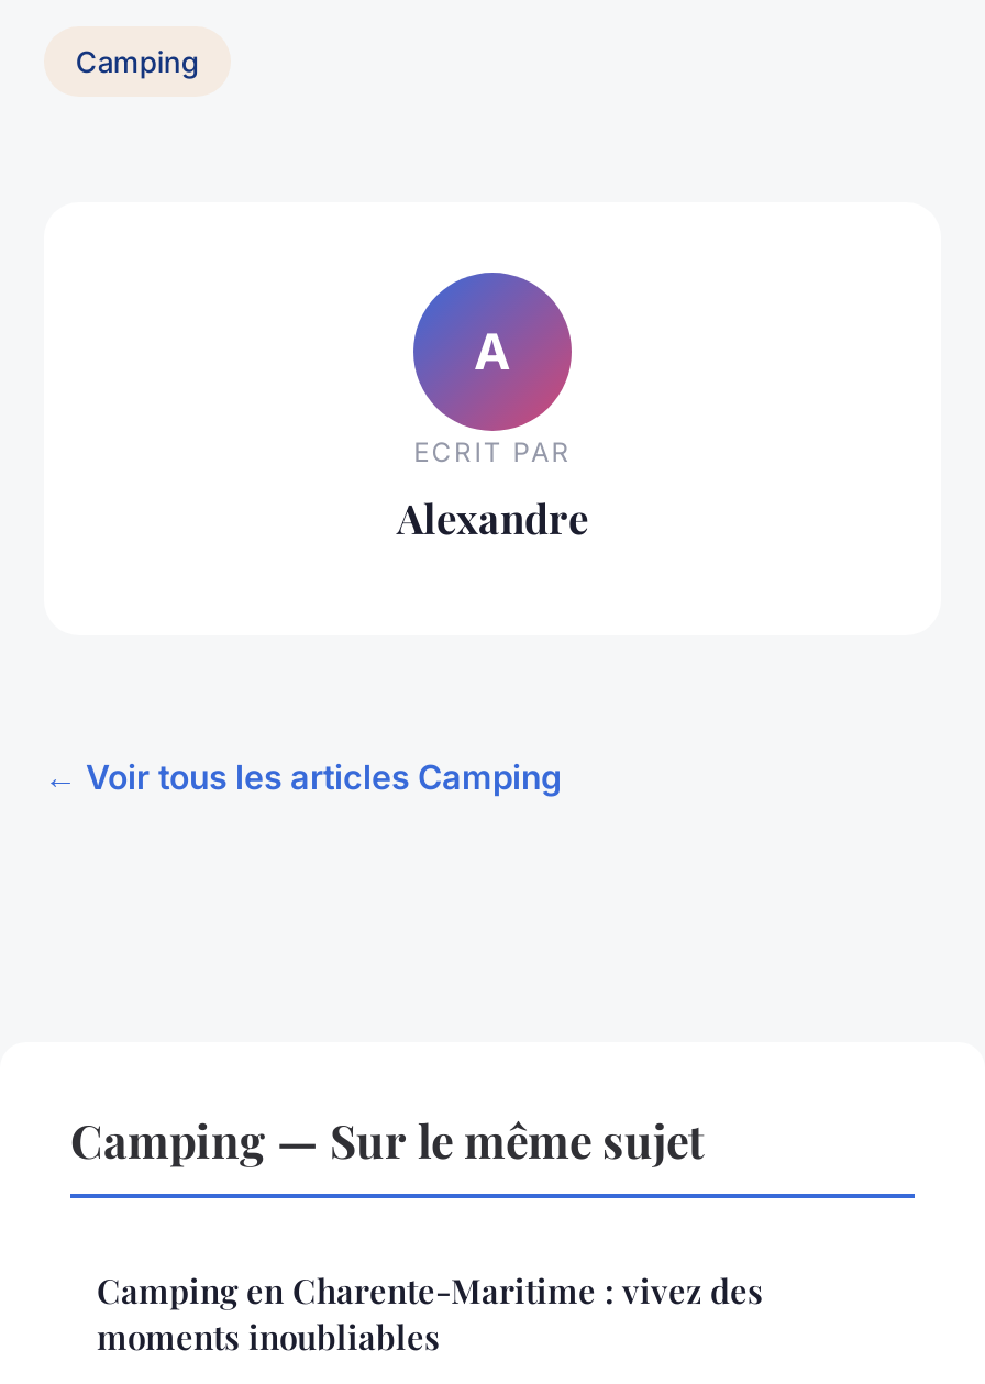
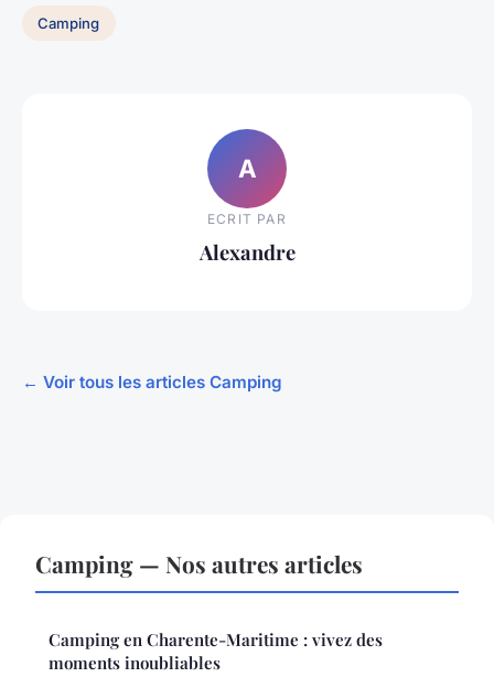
- Camping — Sur le même sujet
+ Camping — Nos autres articles
